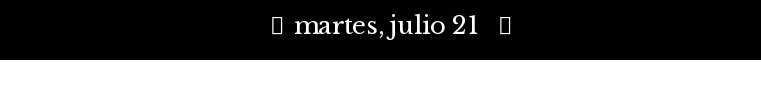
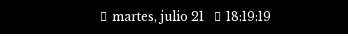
+ 18:19:19
